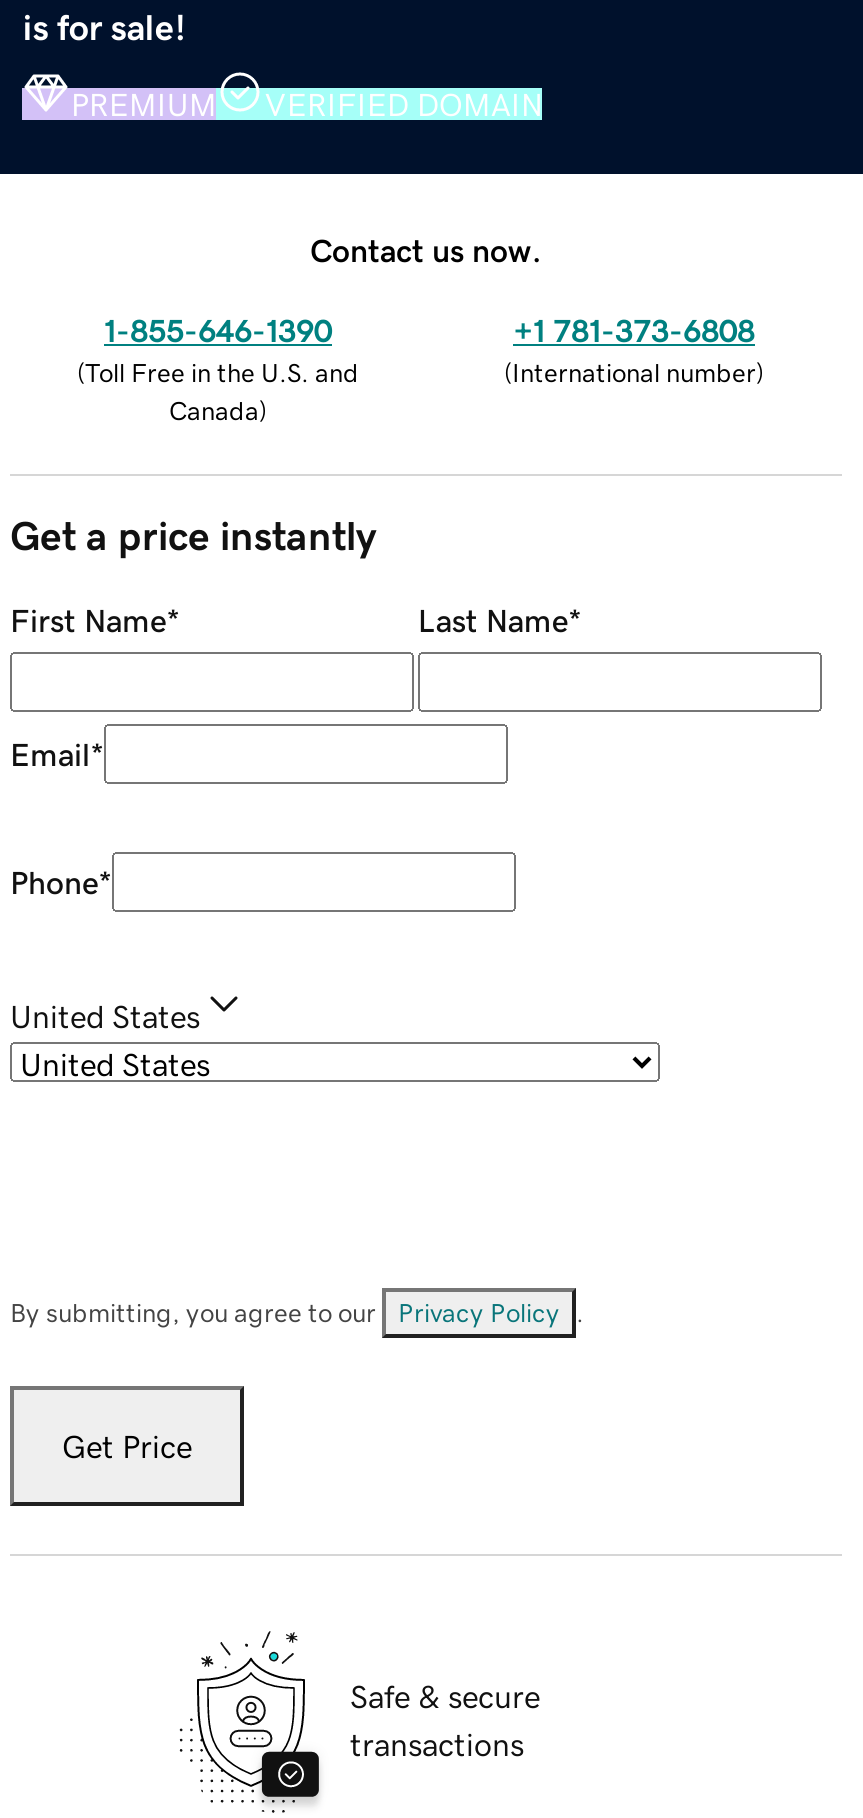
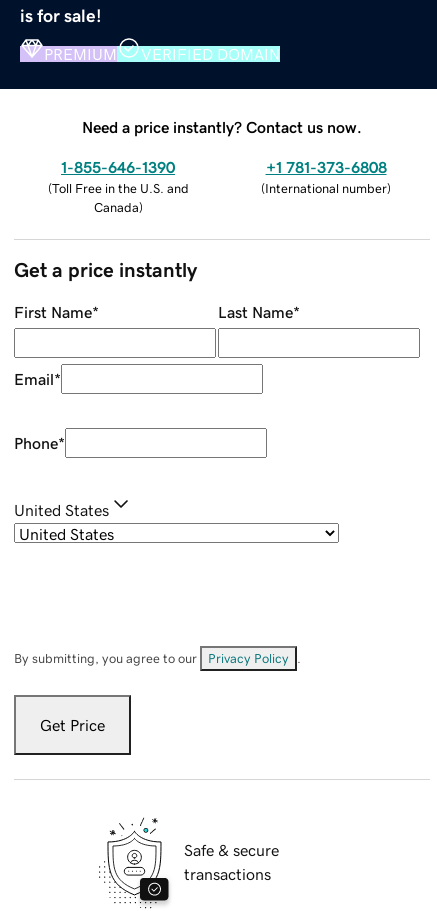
- Contact us now.
+ Need a price instantly? Contact us now.
